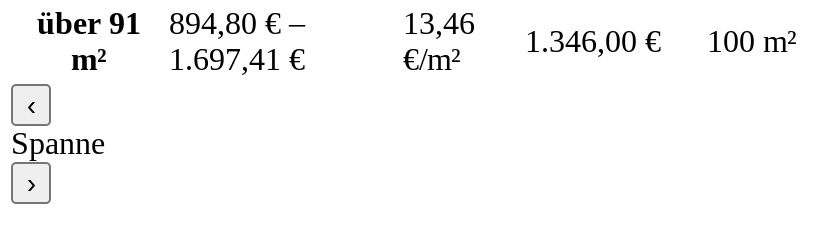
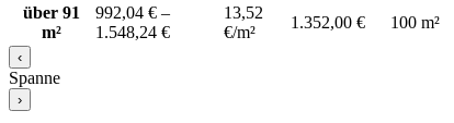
- über 91 894,80 € –
+ über 91 992,04 € –

- 13,46
+ 13,52

- 1.346,00 €
+ 1.352,00 €

- m² 1.697,41 €
+ m² 1.548,24 €
